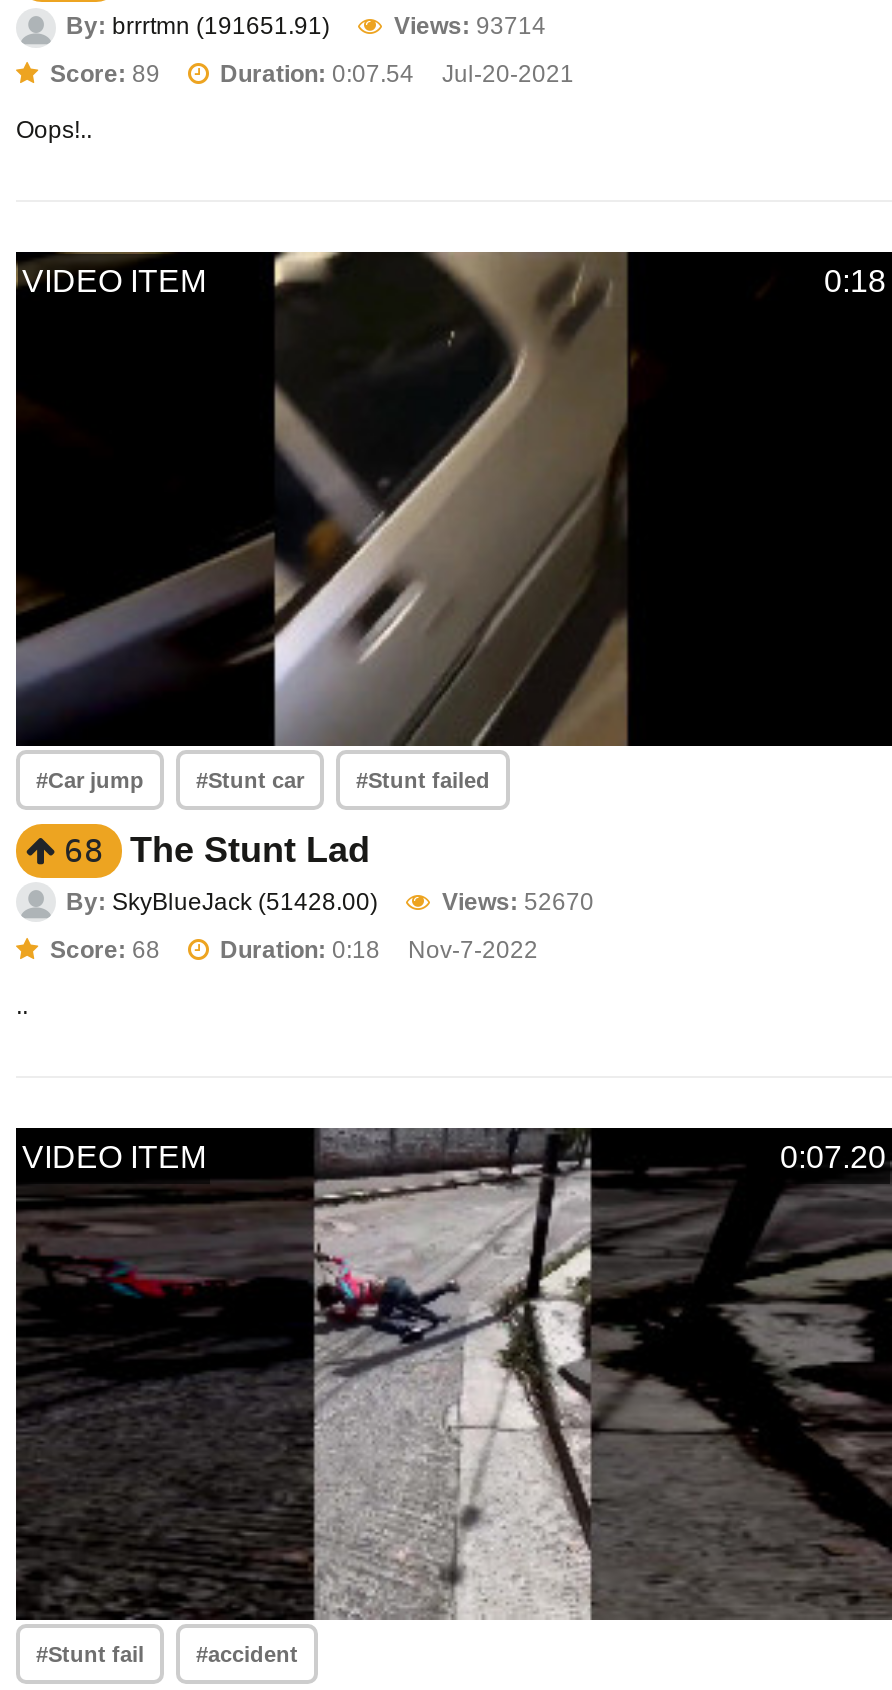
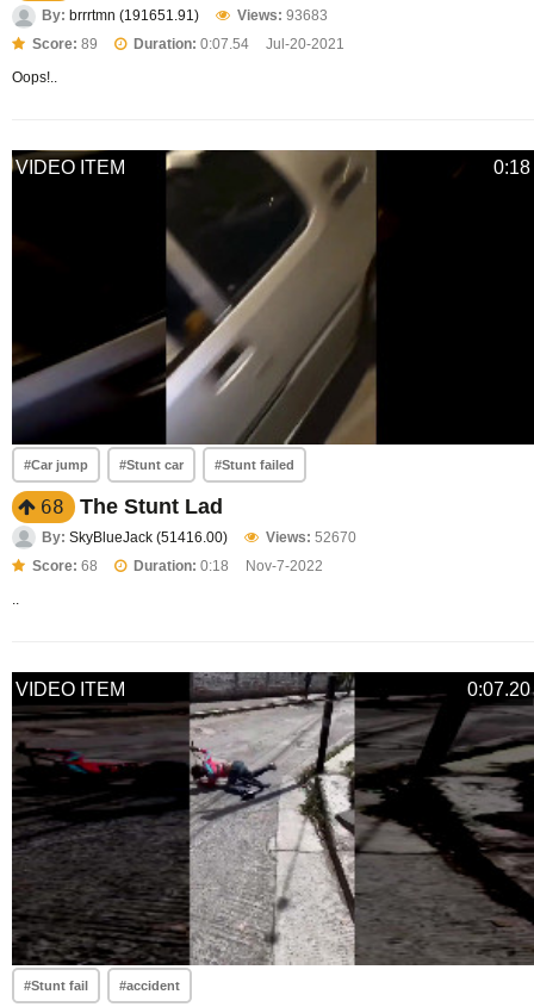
- Views: 93714
+ Views: 93683

- By: SkyBlueJack (51428.00)
+ By: SkyBlueJack (51416.00)
